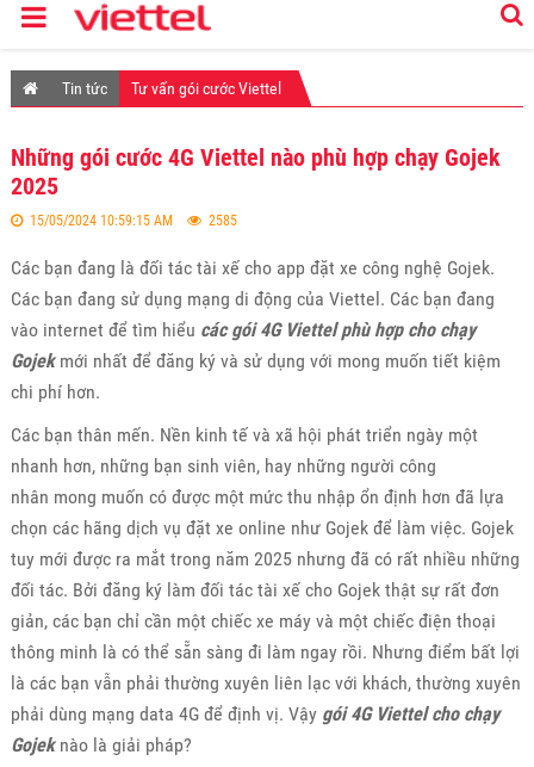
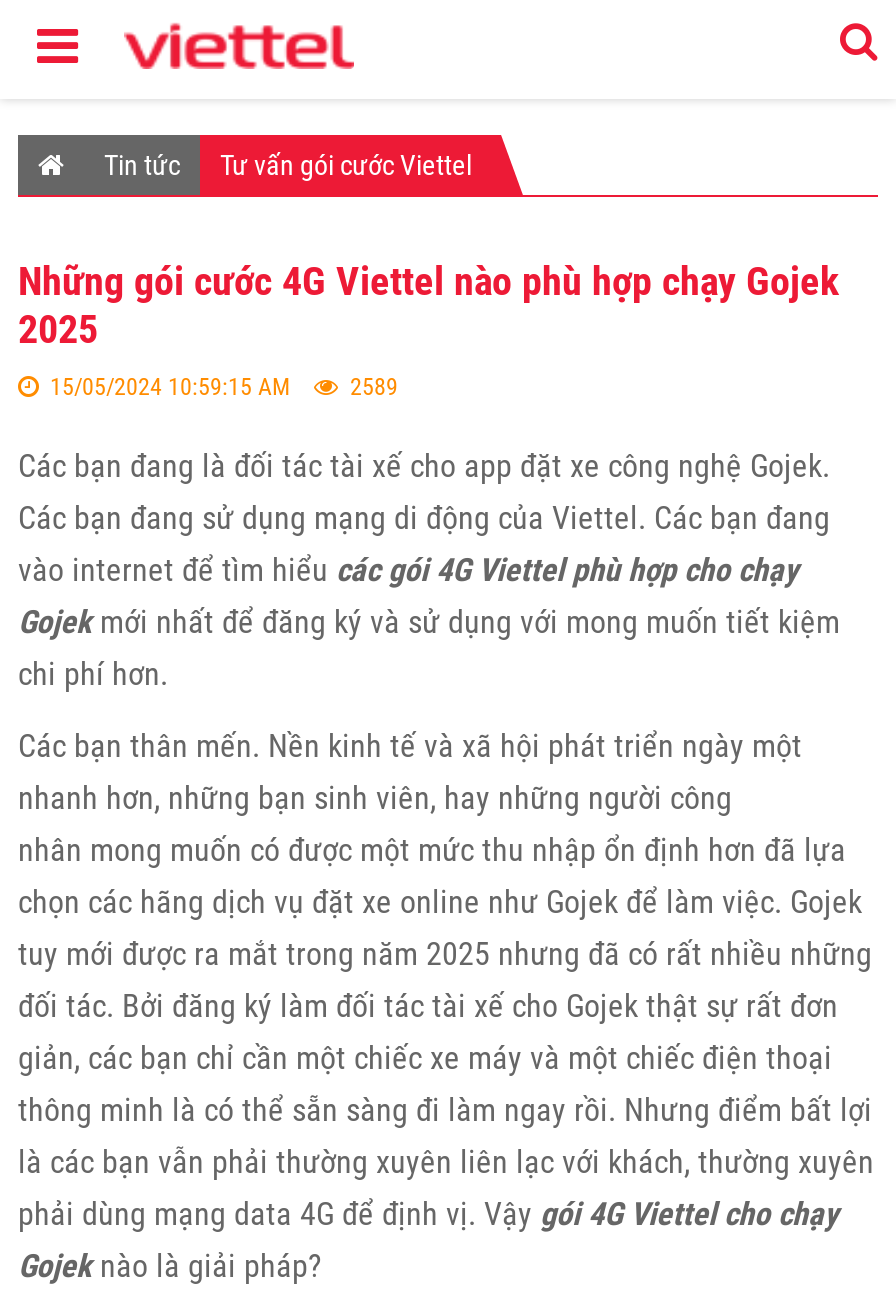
- 15/05/2024 10:59:15 AM 2585
+ 15/05/2024 10:59:15 AM 2589
